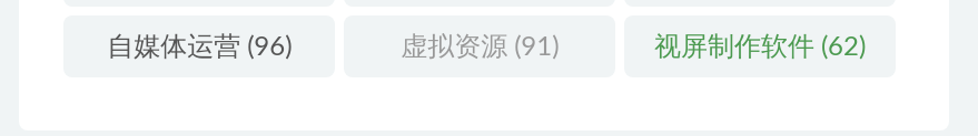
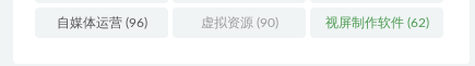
- 虚拟资源(91)
+ 虚拟资源(90)
